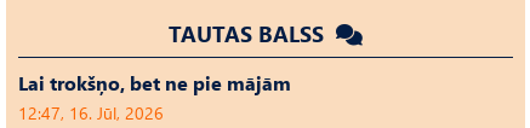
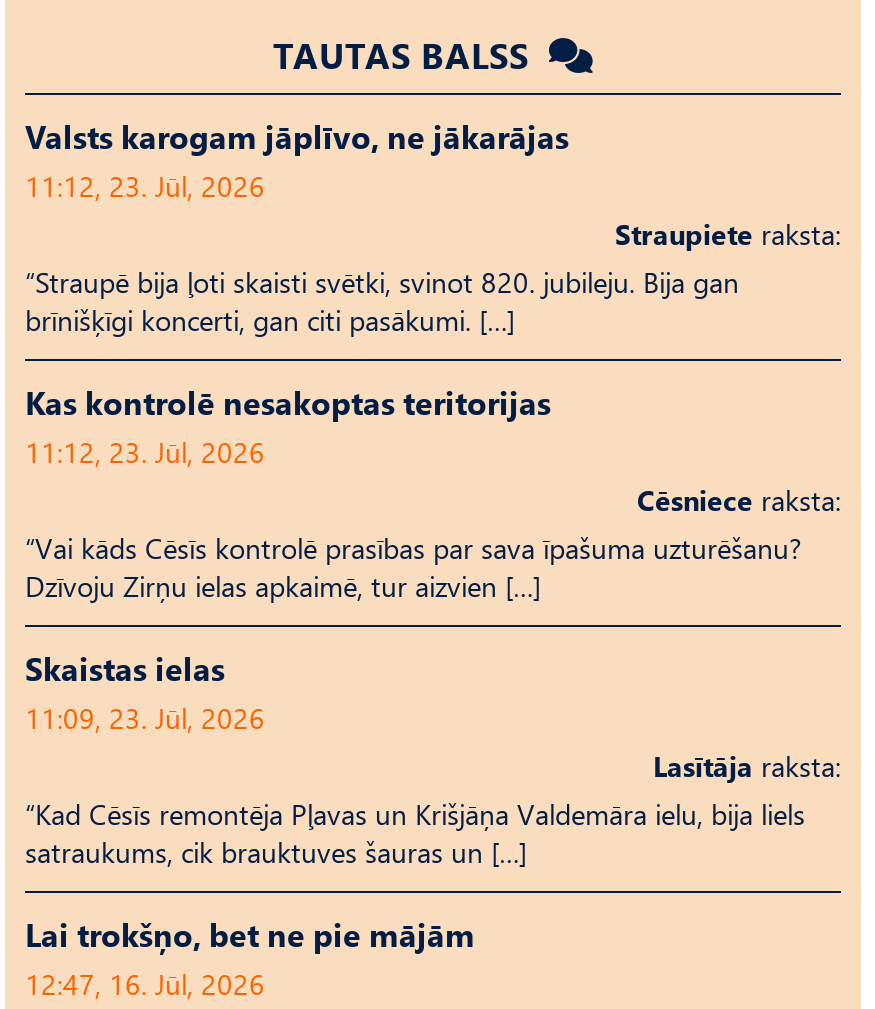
+ Valsts karogam jāplīvo, ne jākarājas
+ 11:12, 23. Jūl, 2026
+ Straupiete raksta:
+ “Straupē bija ļoti skaisti svētki, svinot 820. jubileju. Bija gan
+ brīnišķīgi koncerti, gan citi pasākumi. […]
+ Kas kontrolē nesakoptas teritorijas
+ 11:12, 23. Jūl, 2026
+ Cēsniece raksta:
+ “Vai kāds Cēsīs kontrolē prasības par sava īpašuma uzturēšanu?
+ Dzīvoju Zirņu ielas apkaimē, tur aizvien […]
+ Skaistas ielas
+ 11:09, 23. Jūl, 2026
+ Lasītāja raksta:
+ “Kad Cēsīs remontēja Pļavas un Krišjāņa Valdemāra ielu, bija liels
+ satraukums, cik brauktuves šauras un […]
